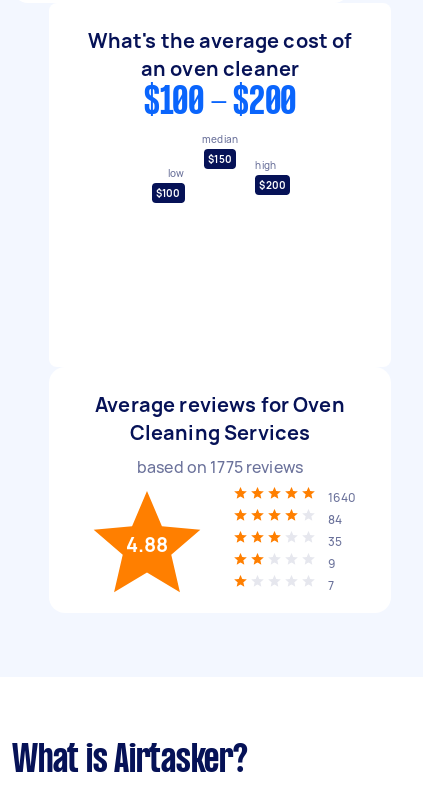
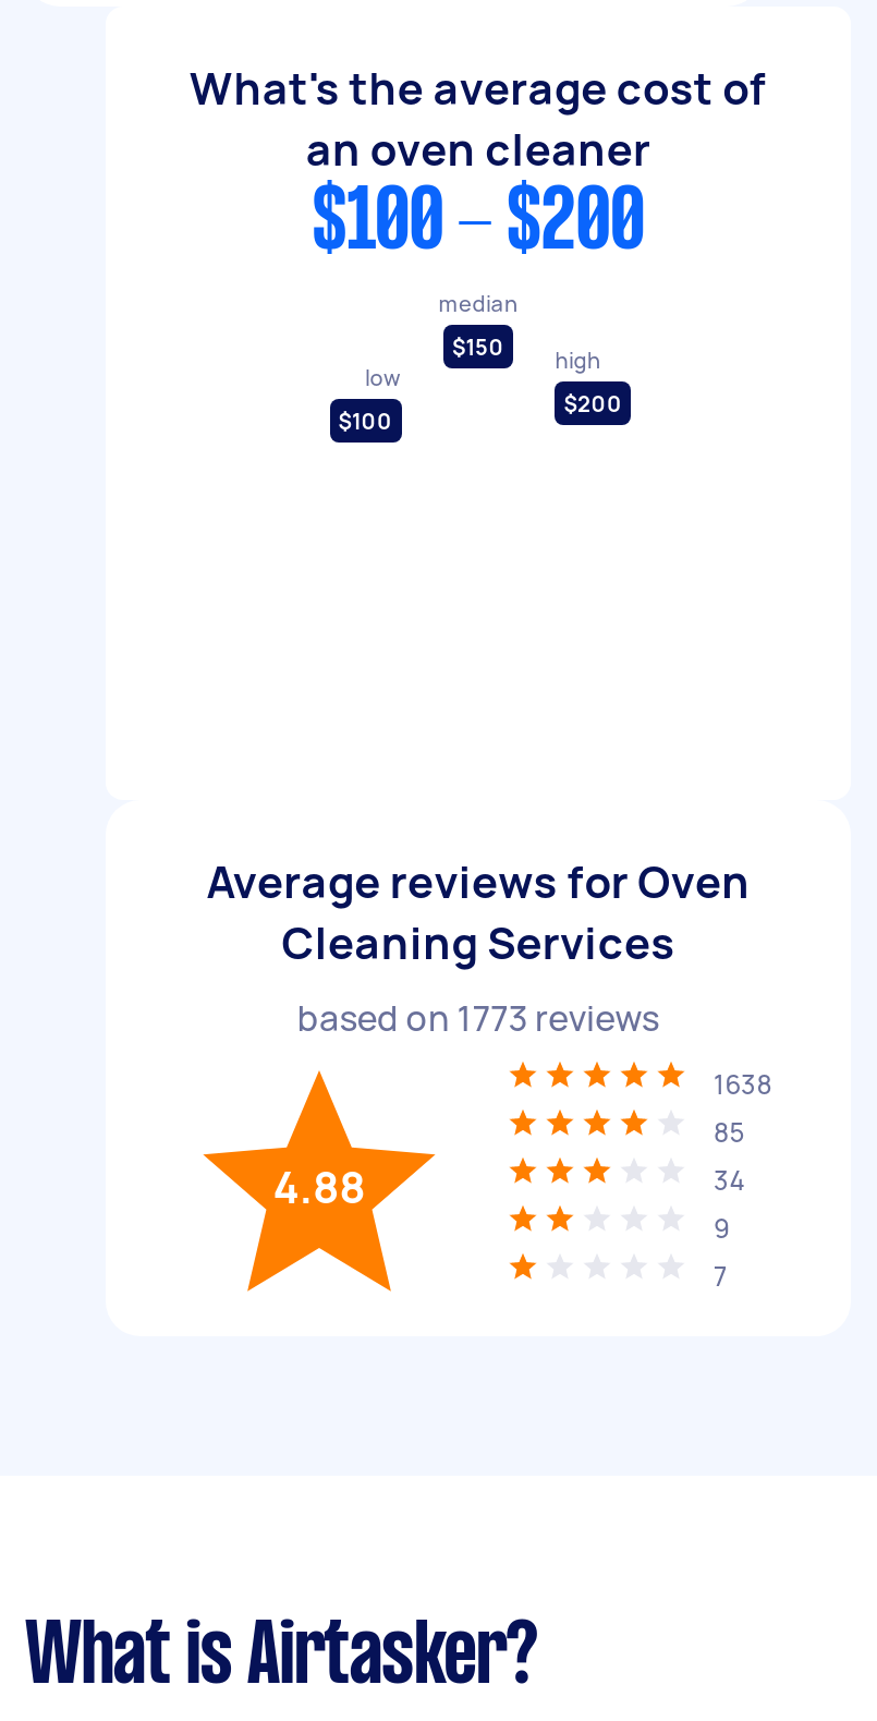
- based on 1775 reviews
+ based on 1773 reviews

- 1640
+ 1638

- 84
+ 85

- 35
+ 34
